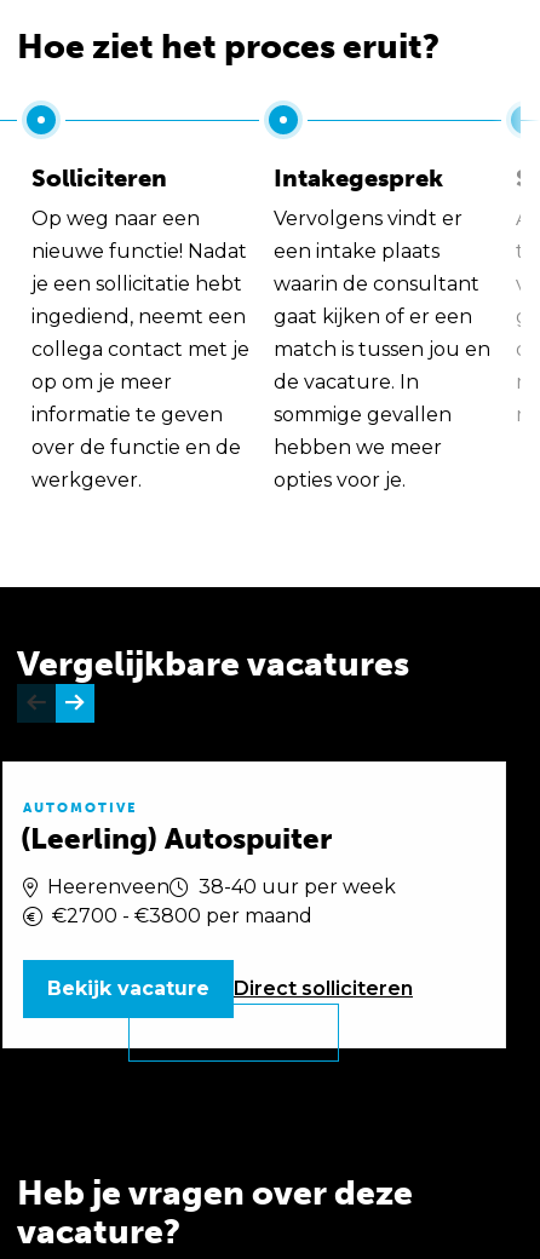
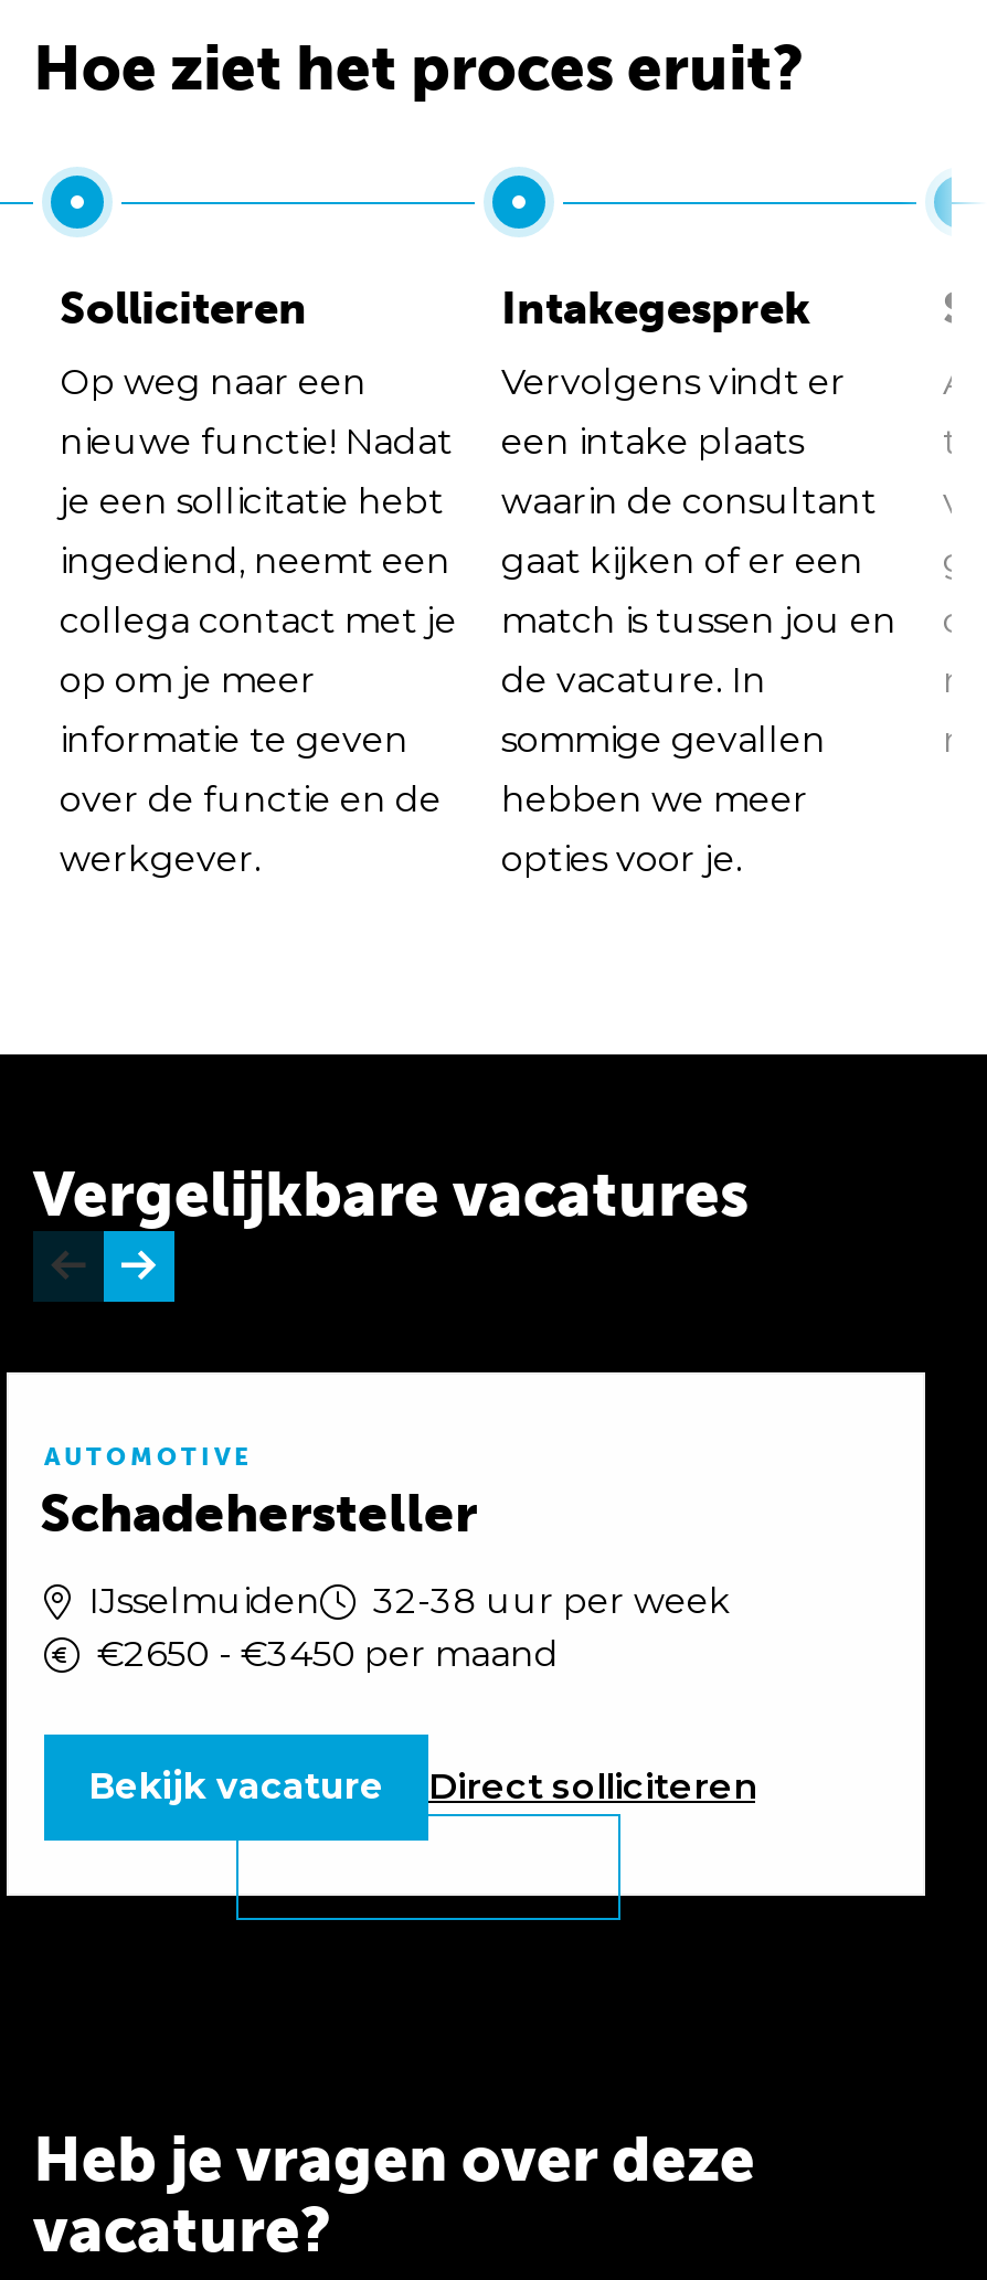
- (Leerling) Autospuiter
+ Schadehersteller

- Heerenveen
- 38-40 uur per week
- €2700 - €3800 per maand
+ IJsselmuiden
+ 32-38 uur per week
+ €2650 - €3450 per maand
